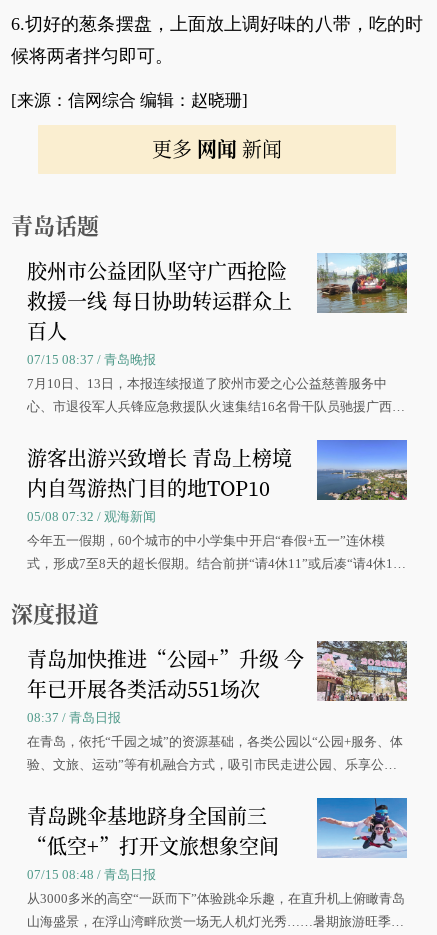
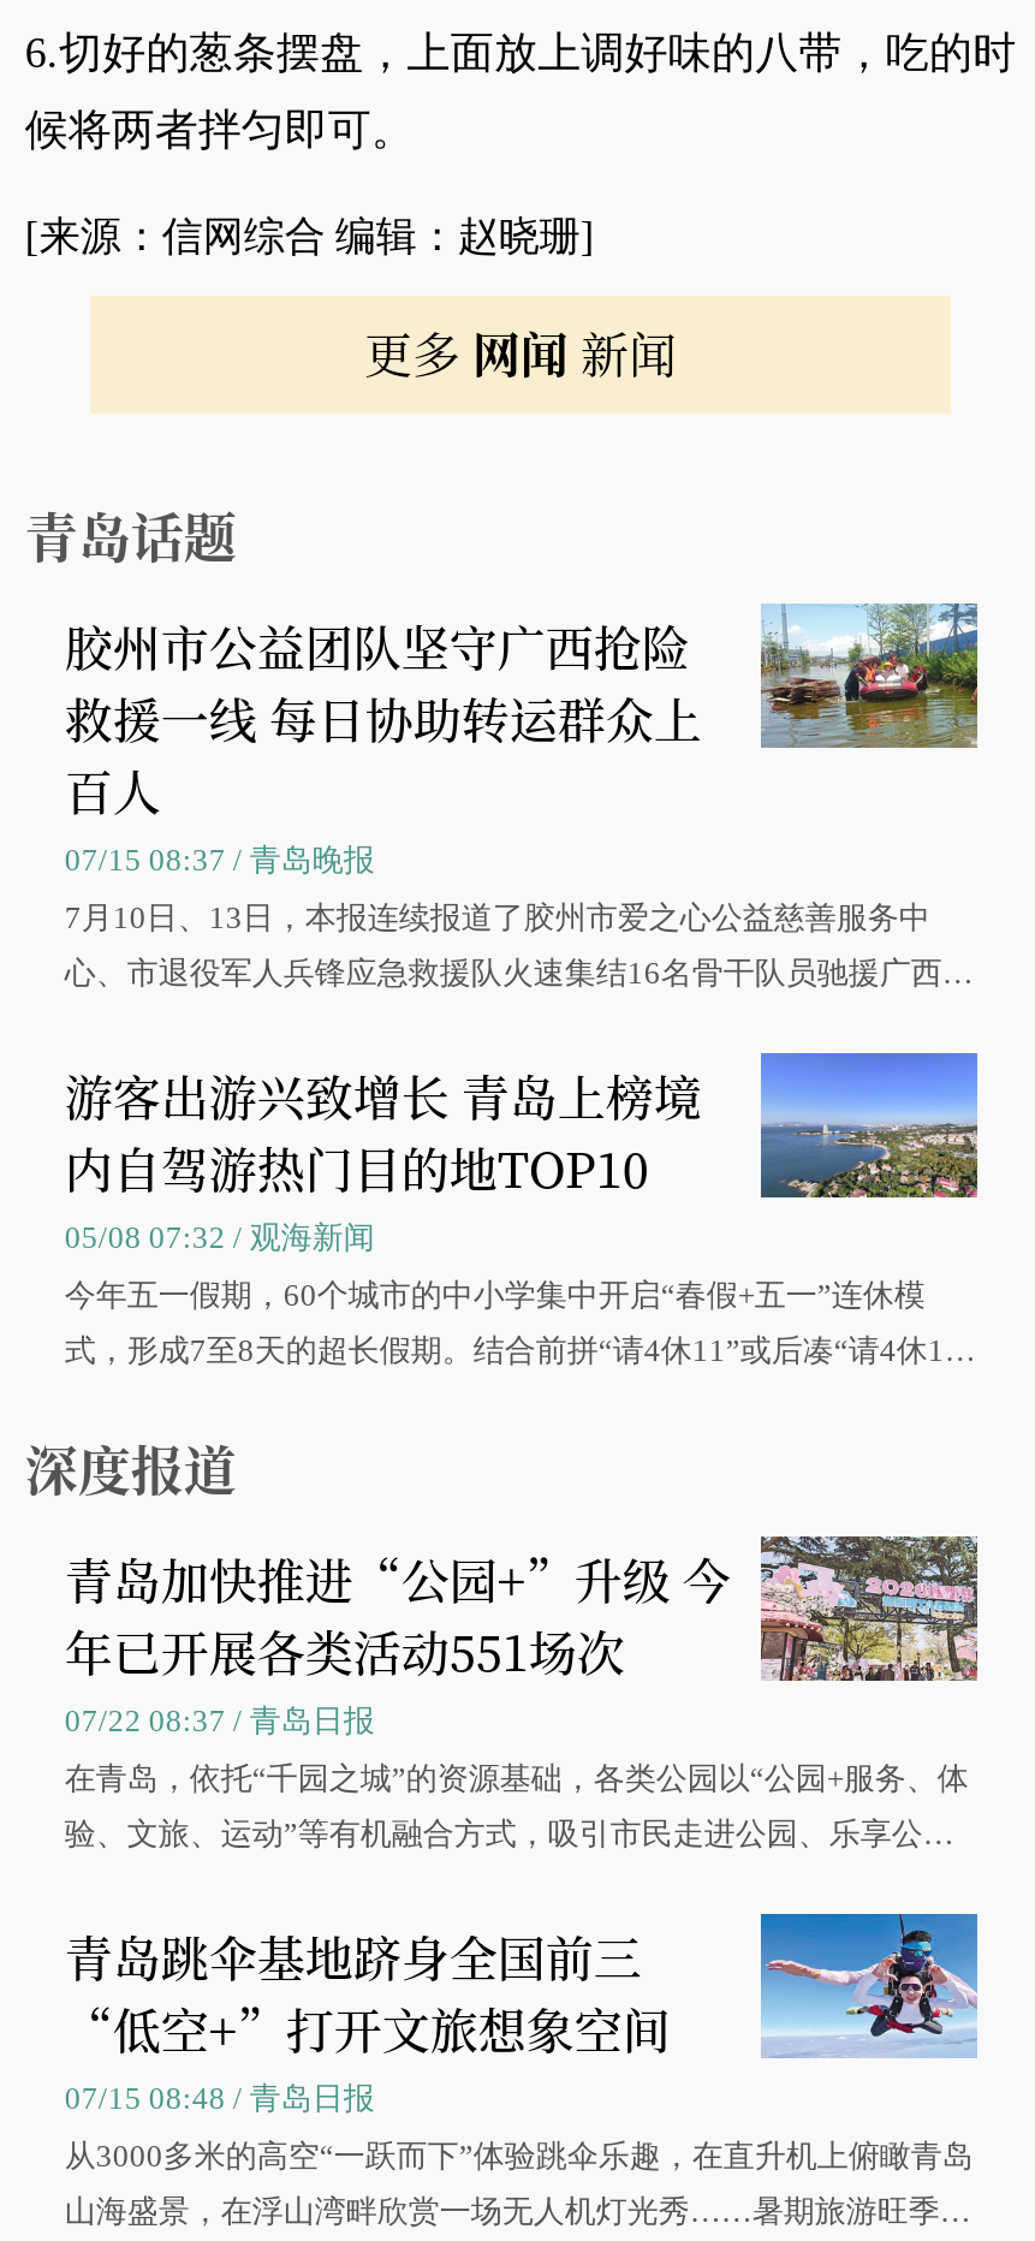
- 08:37 / 青岛日报
+ 07/22 08:37 / 青岛日报
